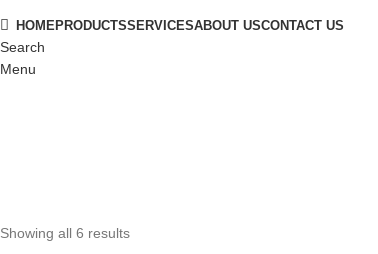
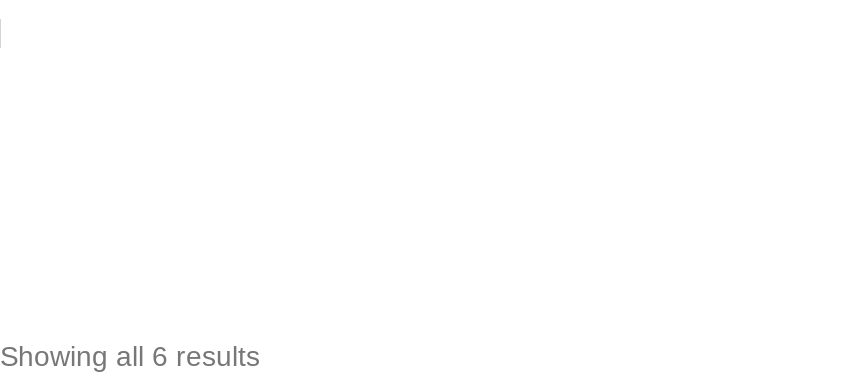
- HOMEPRODUCTSSERVICESABOUT USCONTACT US
- Search
- Menu
